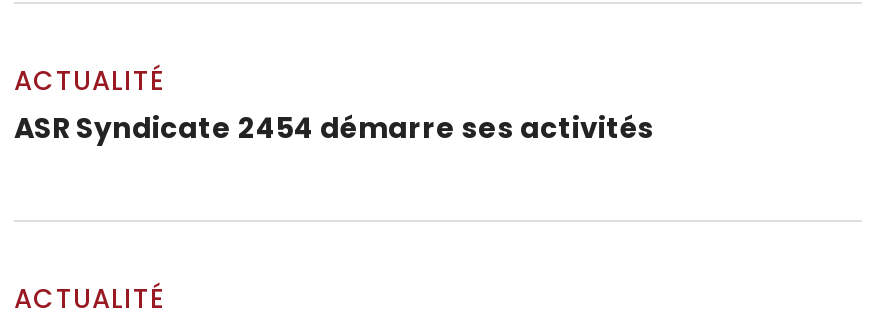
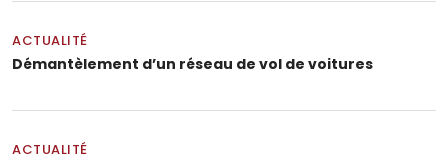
- ASR Syndicate 2454 démarre ses activités
+ Démantèlement d’un réseau de vol de voitures
